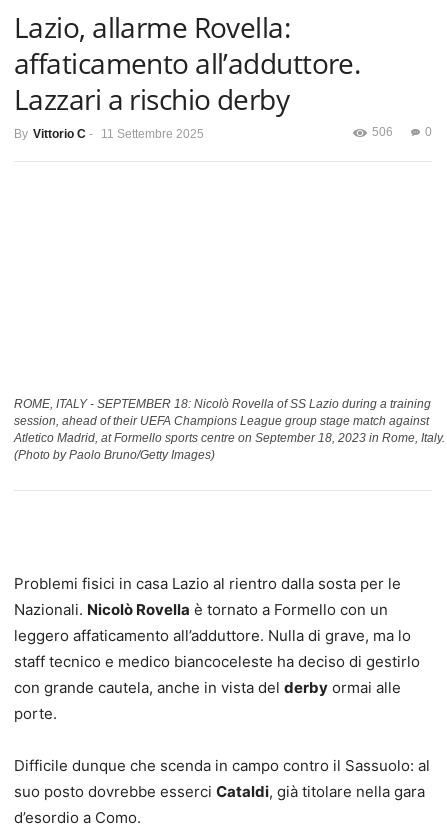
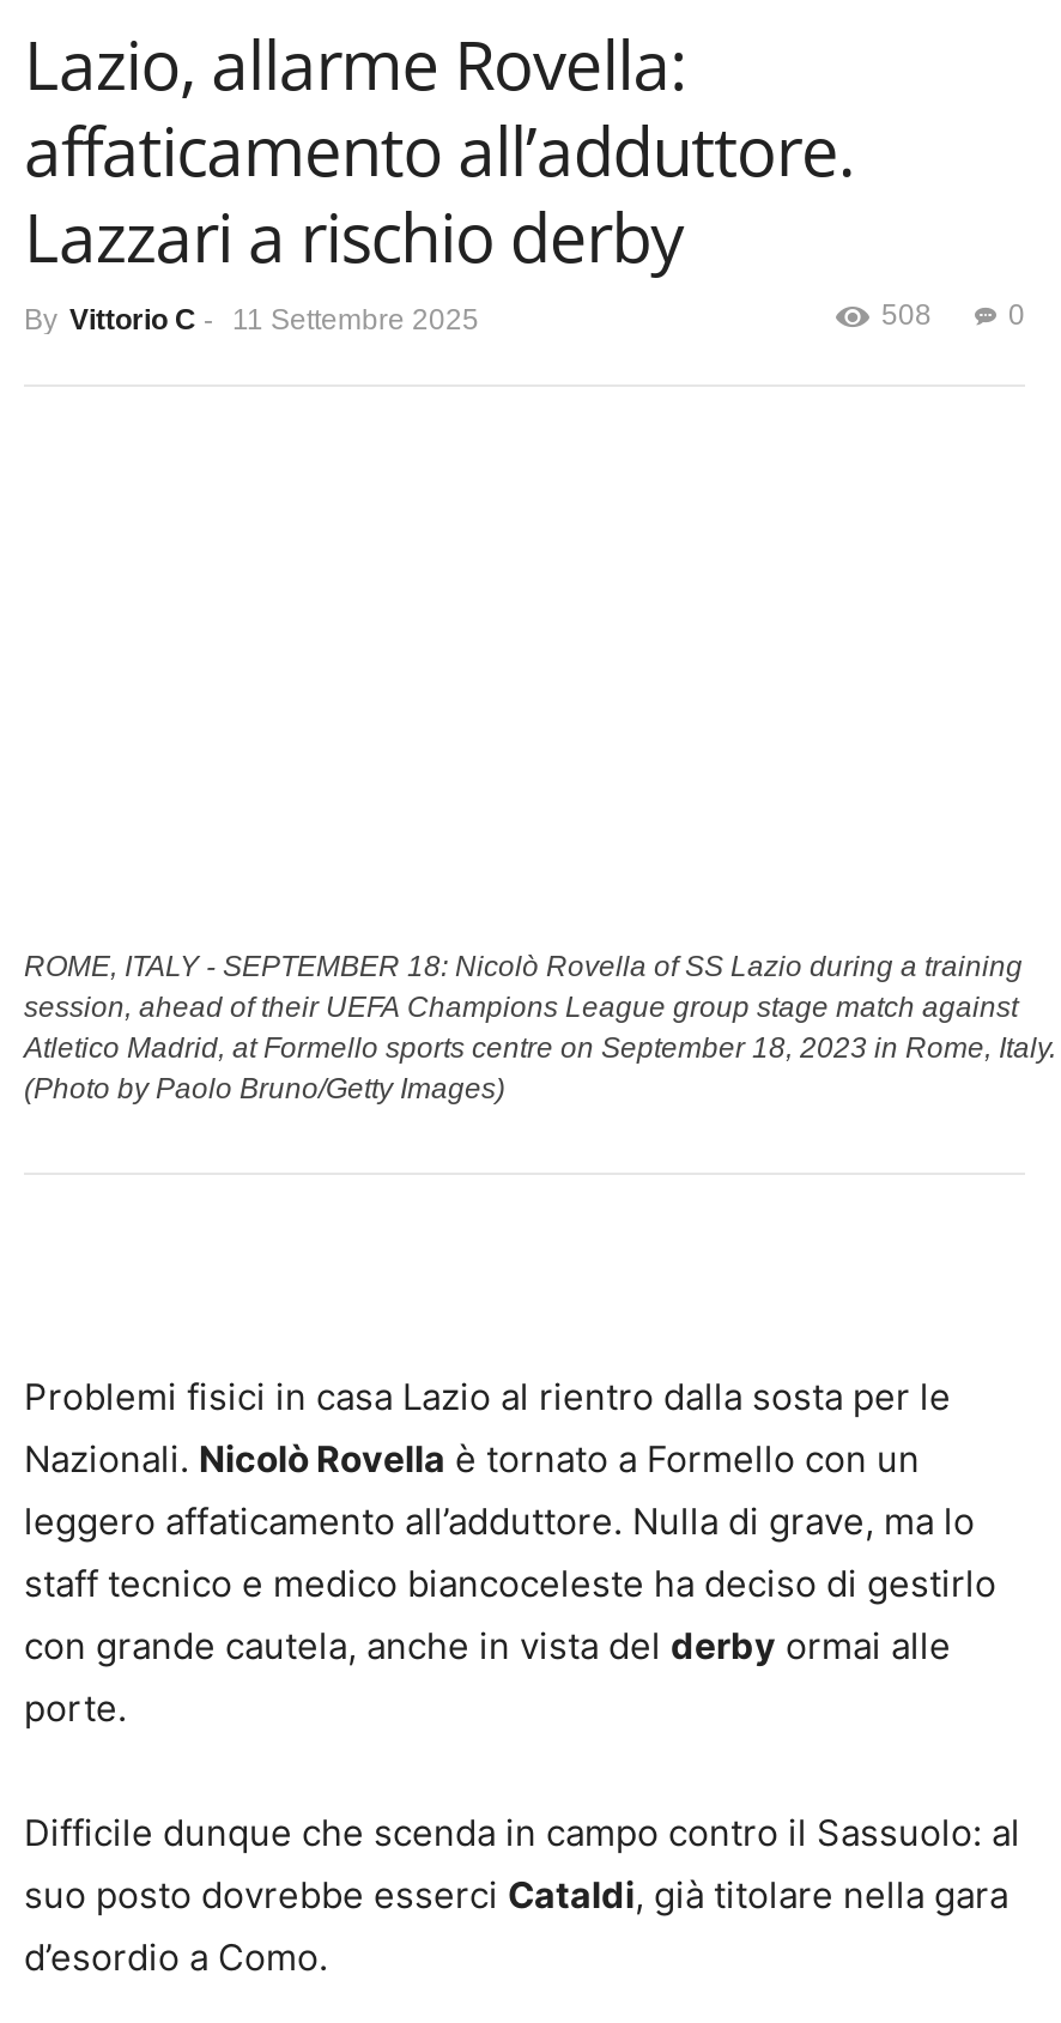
- 506
+ 508
